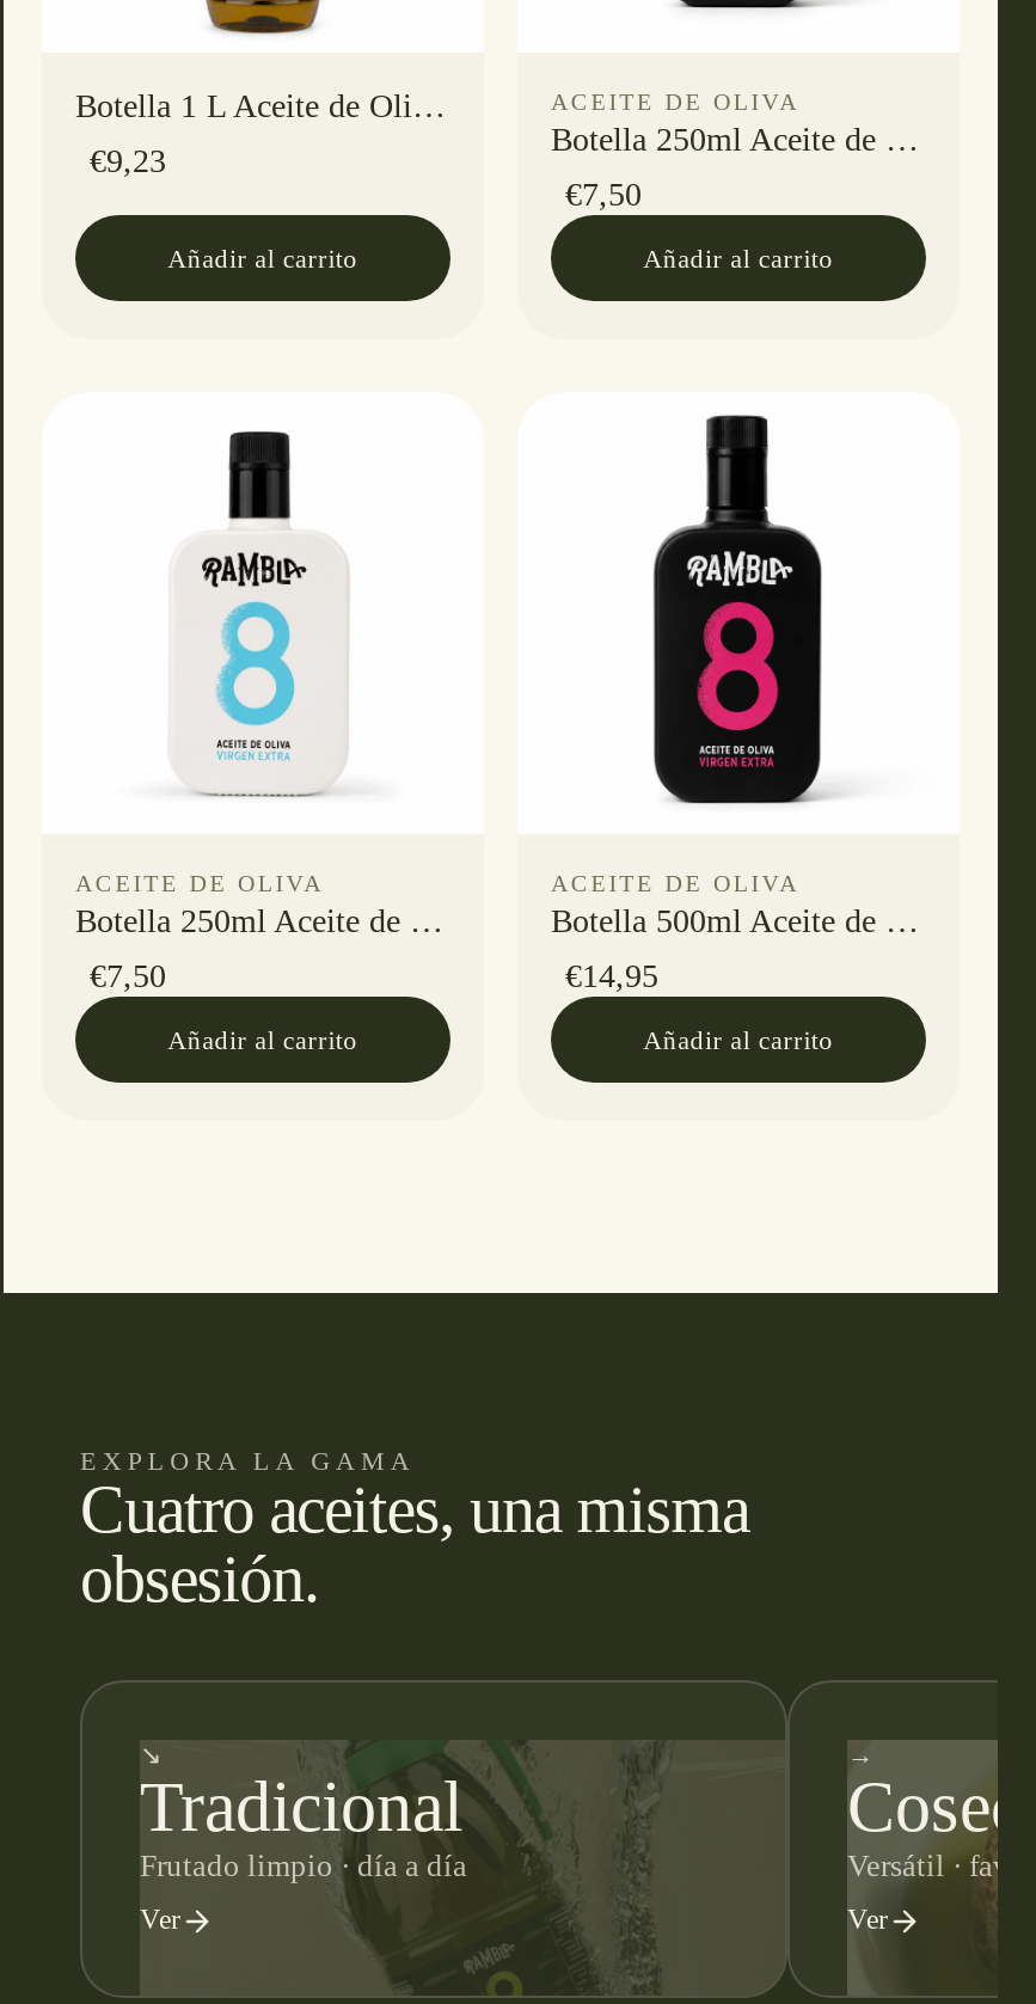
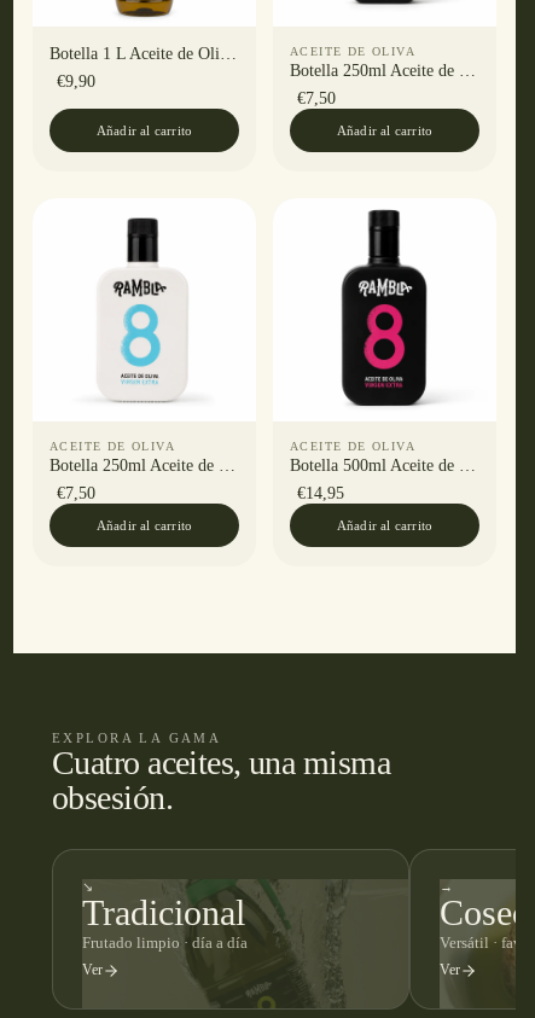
- €9,23
+ €9,90
